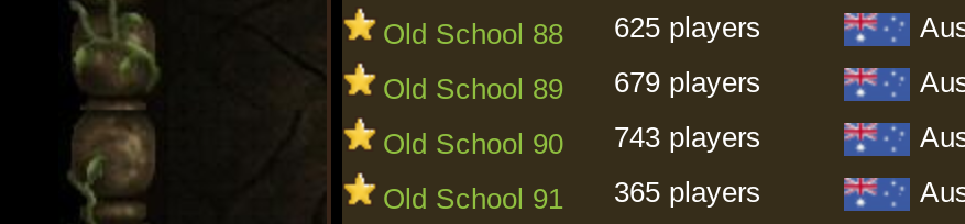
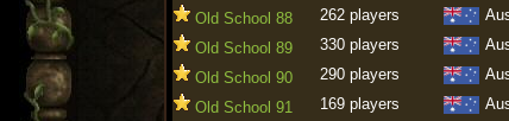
- Old School 88 625 players
+ Old School 88 262 players

- Old School 89 679 players
+ Old School 89 330 players

- Old School 90 743 players
+ Old School 90 290 players

- Old School 91 365 players
+ Old School 91 169 players
